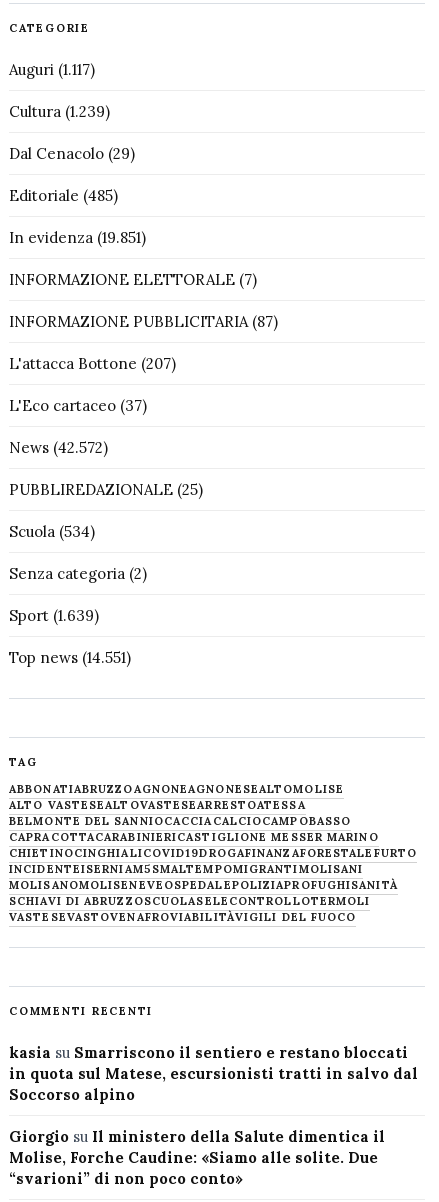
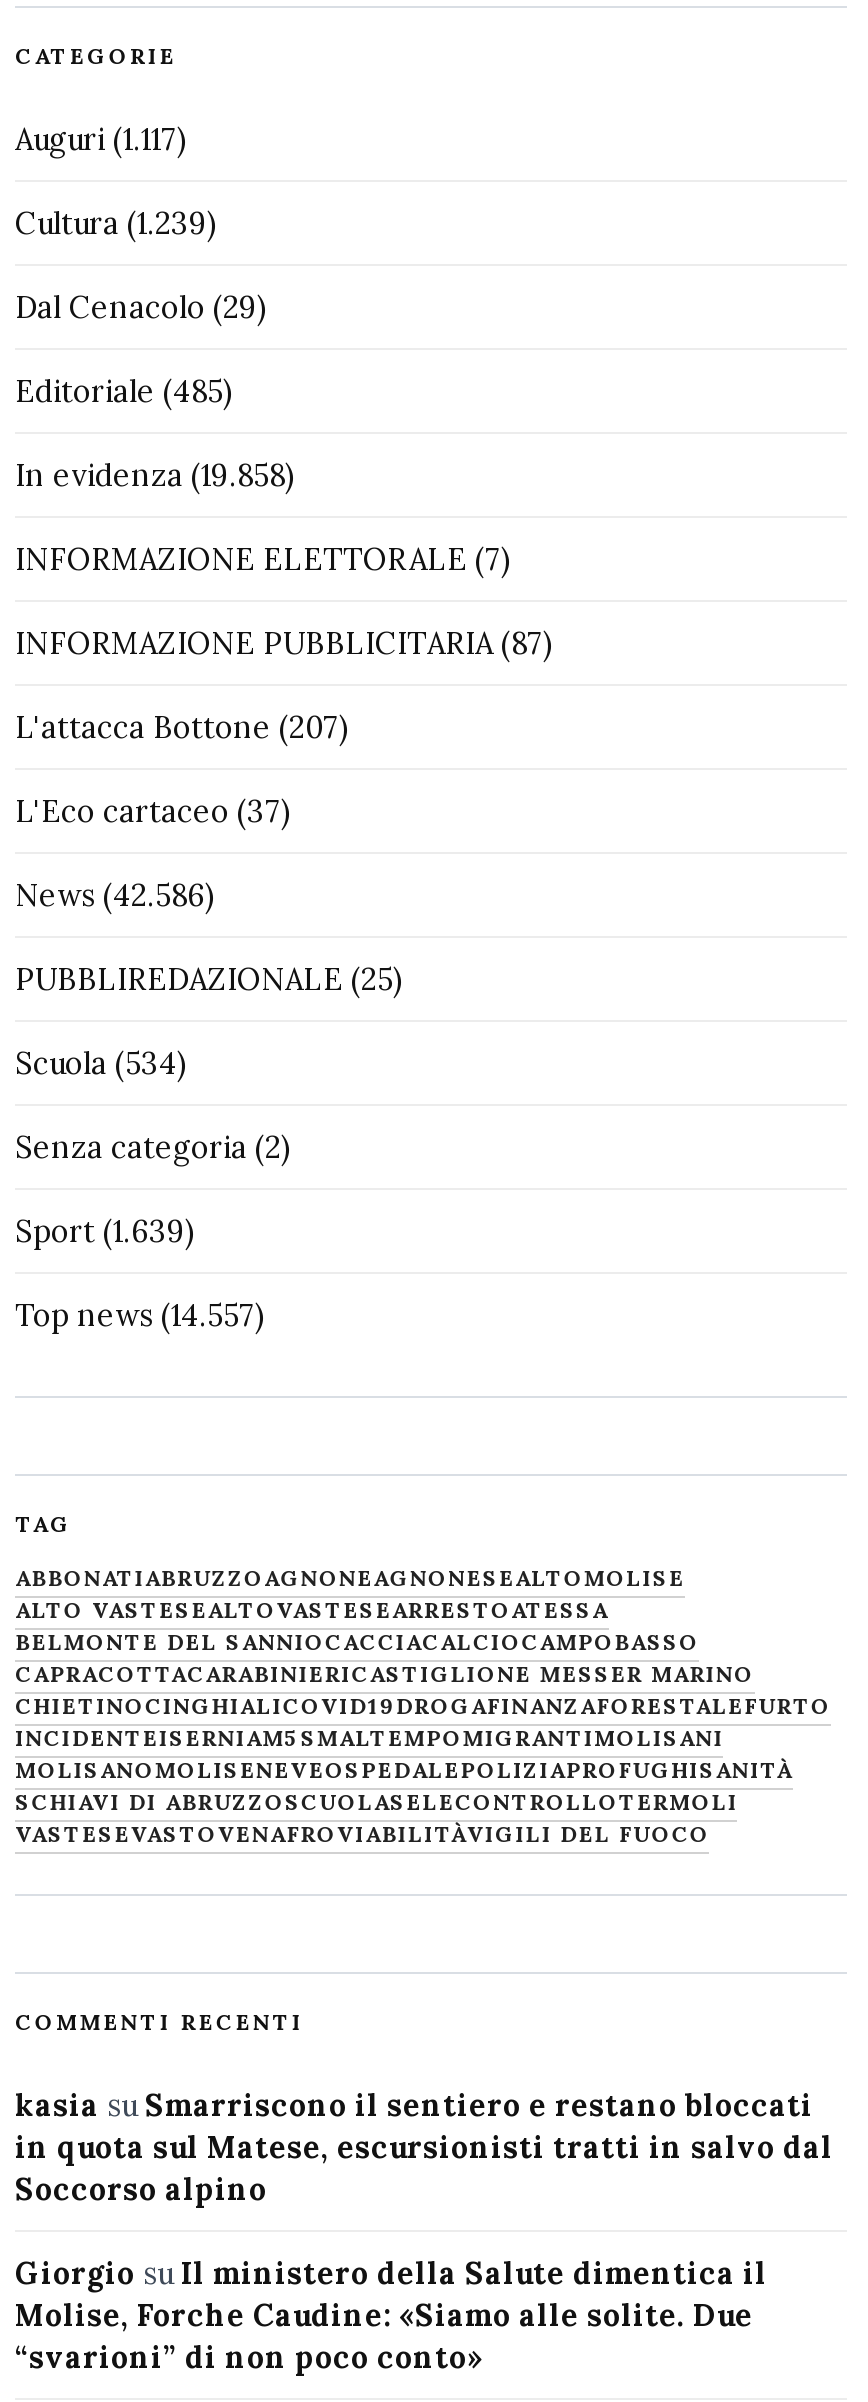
- In evidenza (19.851)
+ In evidenza (19.858)

- News (42.572)
+ News (42.586)

- Top news (14.551)
+ Top news (14.557)
